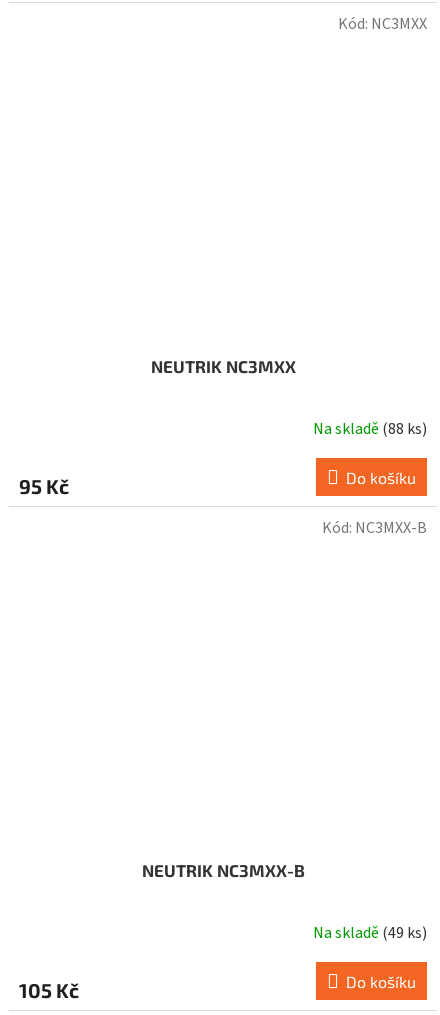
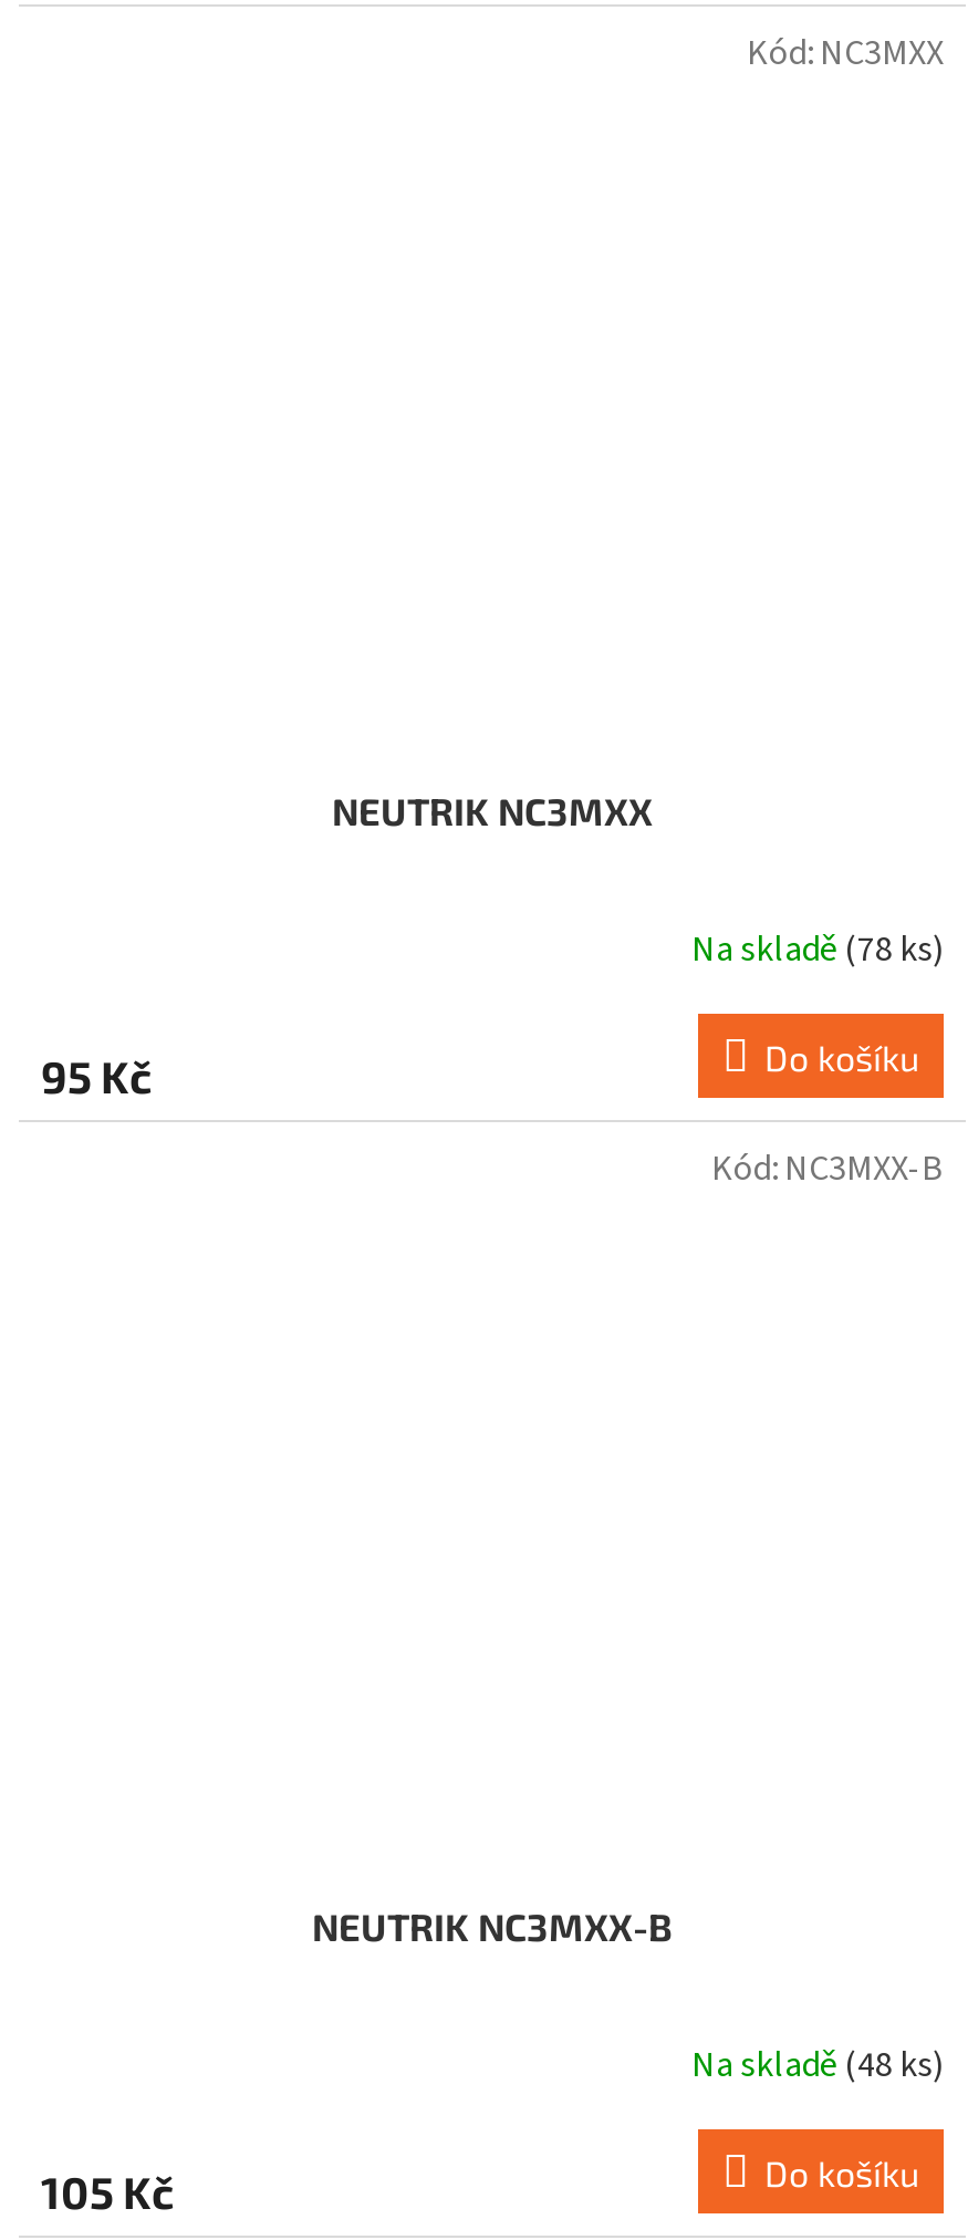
- Na skladě (88 ks)
+ Na skladě (78 ks)

- Na skladě (49 ks)
+ Na skladě (48 ks)
